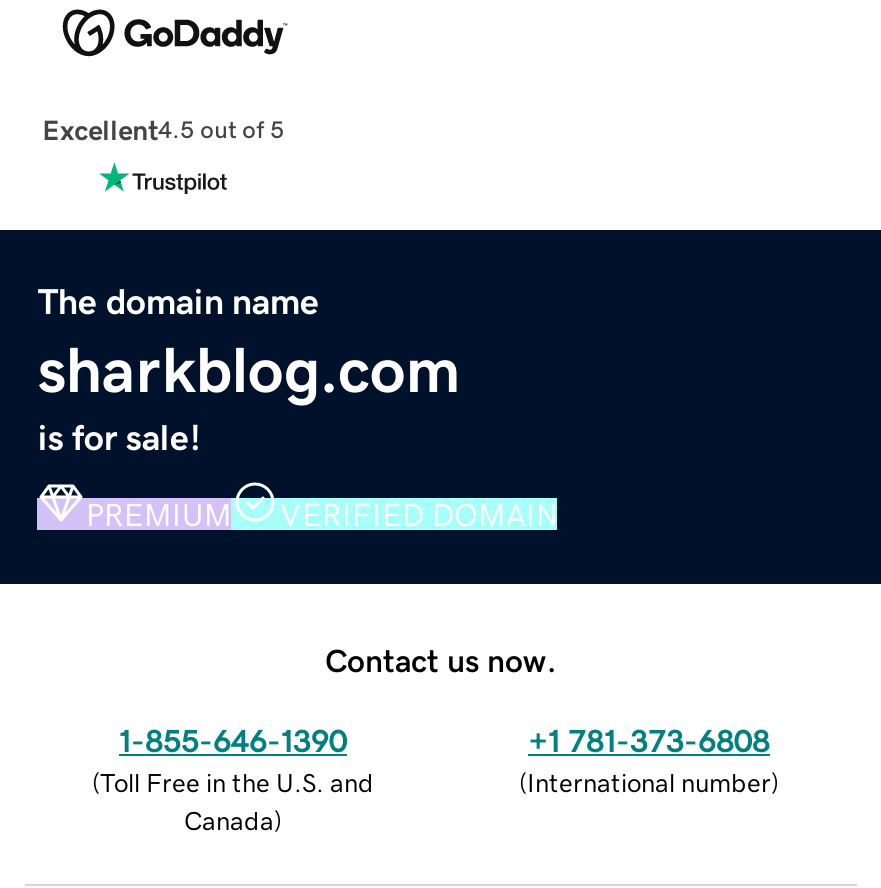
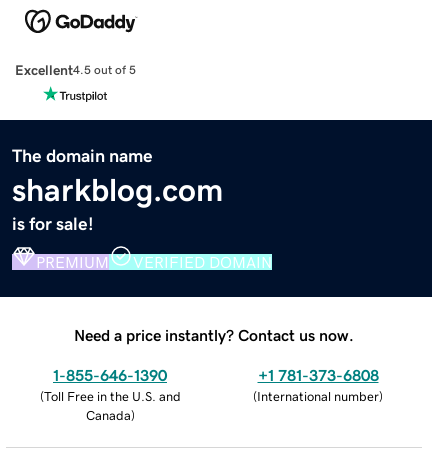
- Contact us now.
+ Need a price instantly? Contact us now.
